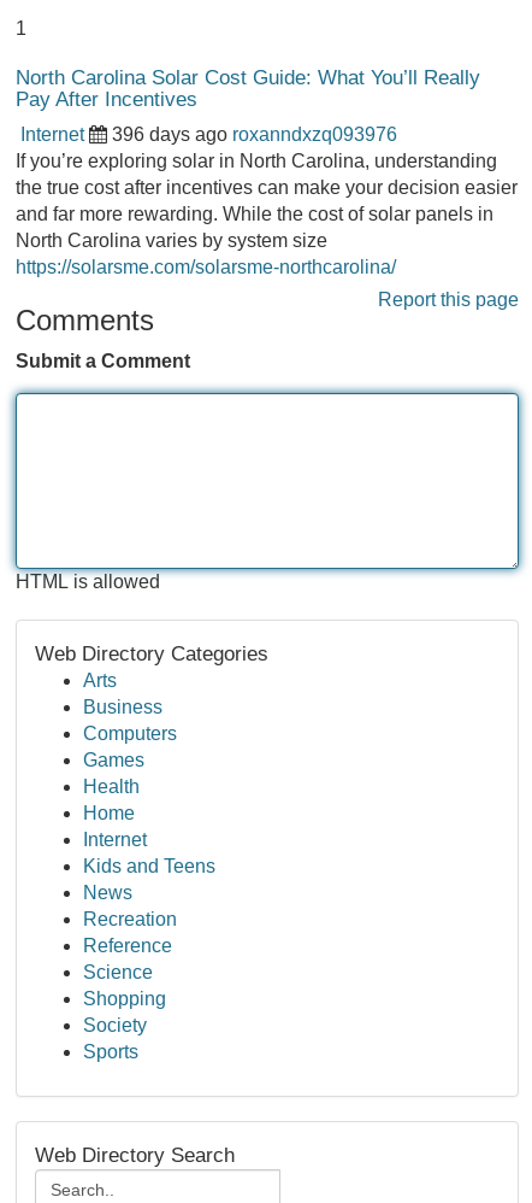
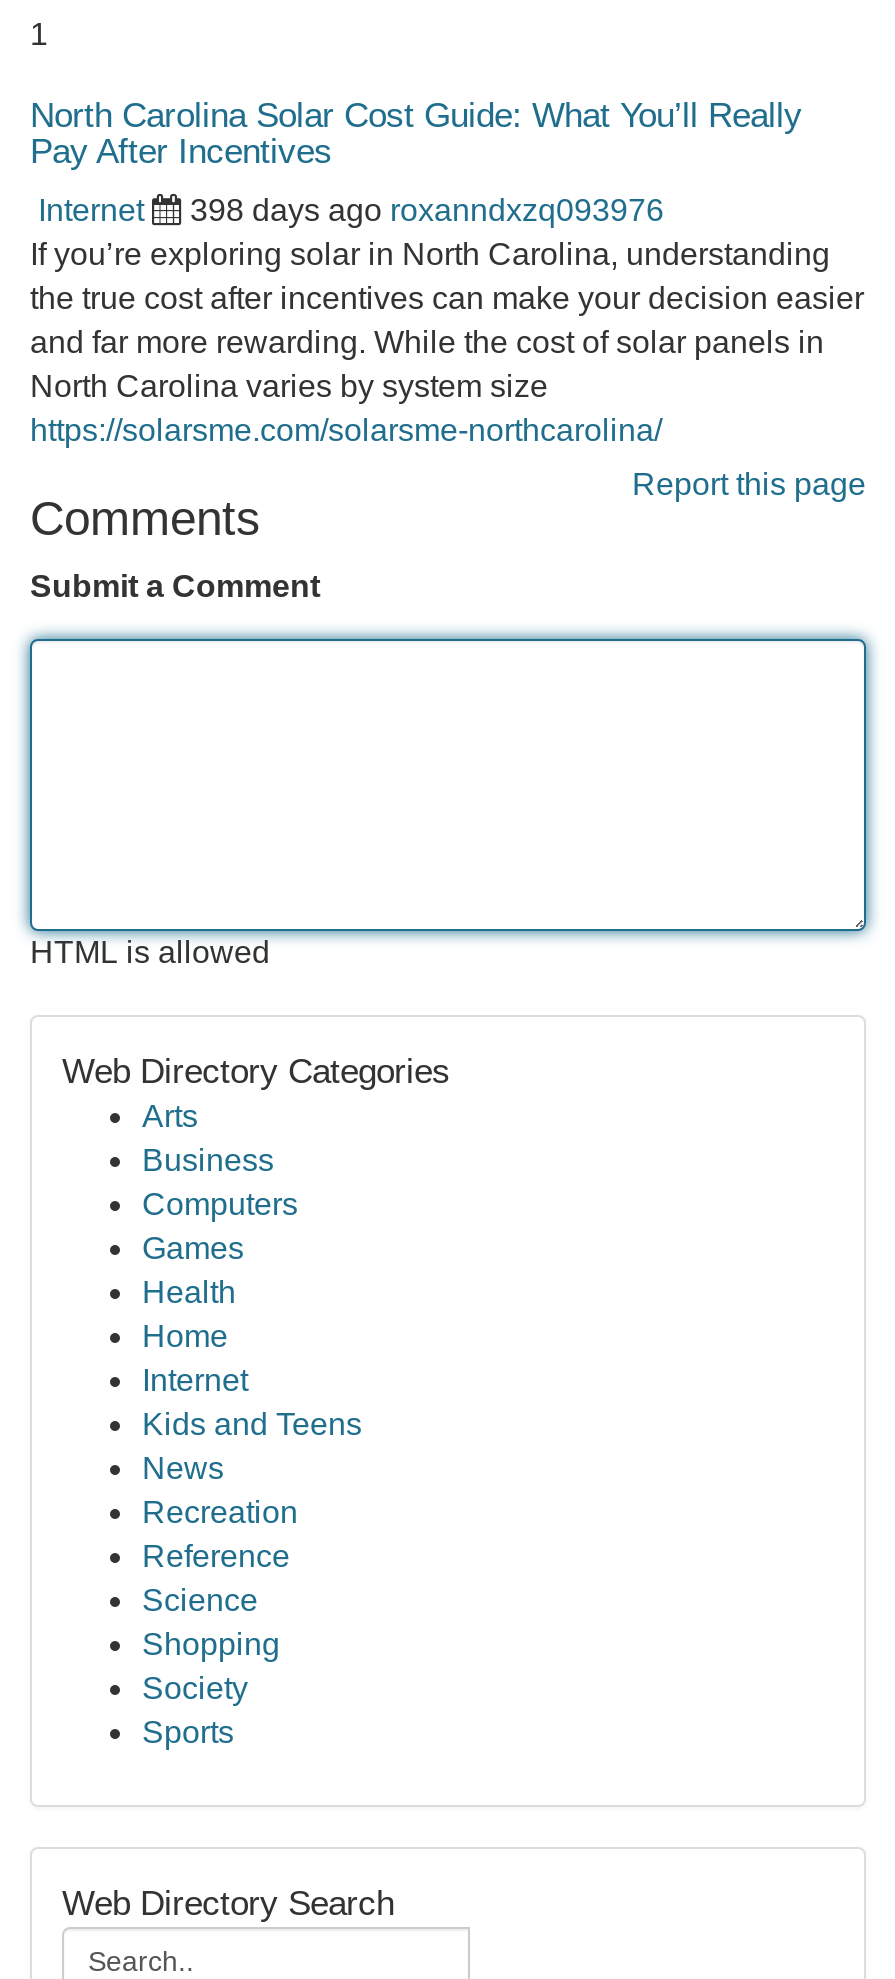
- 396 days ago roxanndxzq093976
+ 398 days ago roxanndxzq093976
